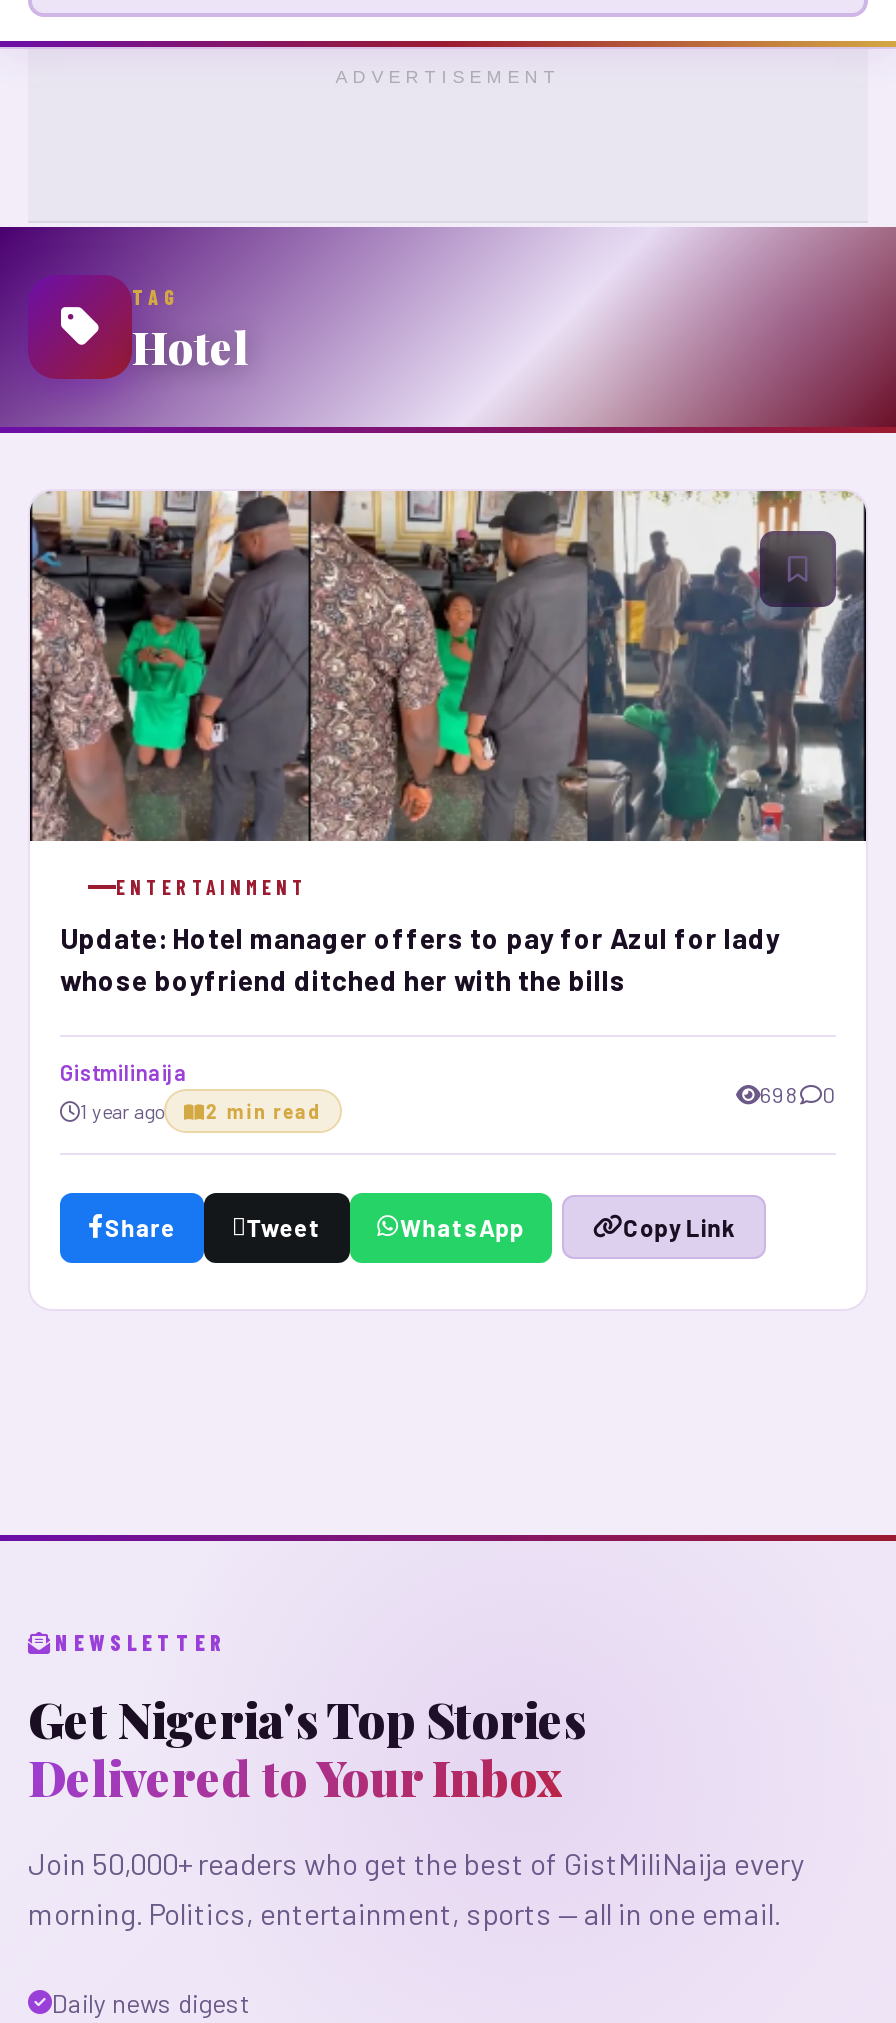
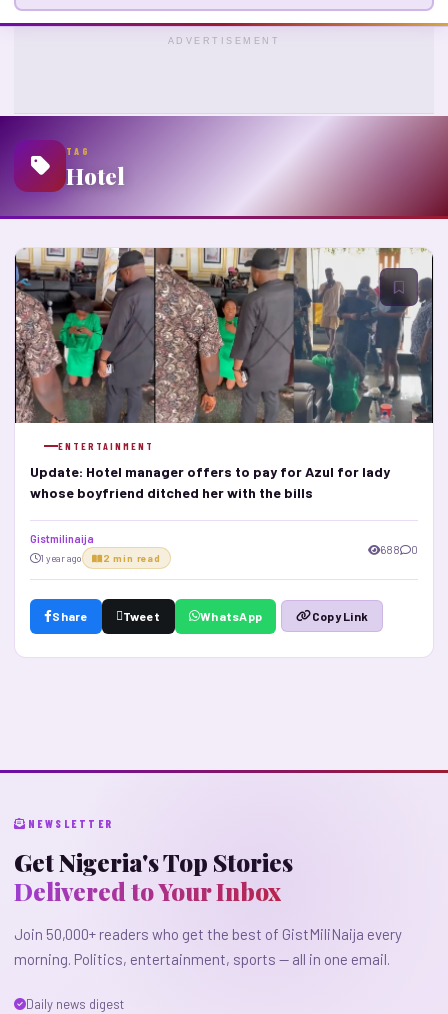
- 698 0
+ 688 0
